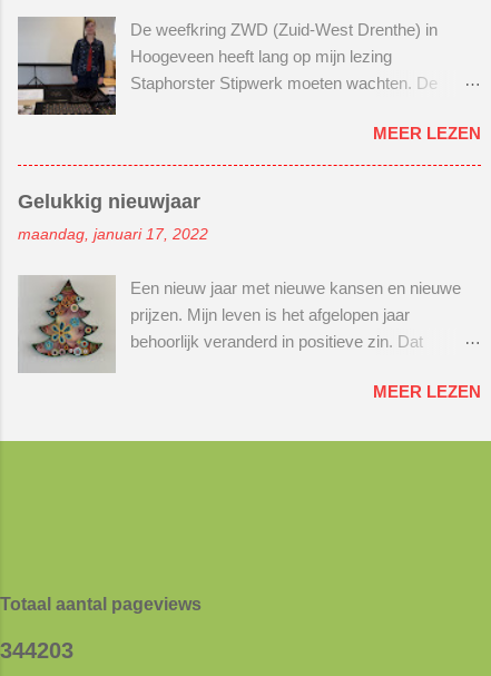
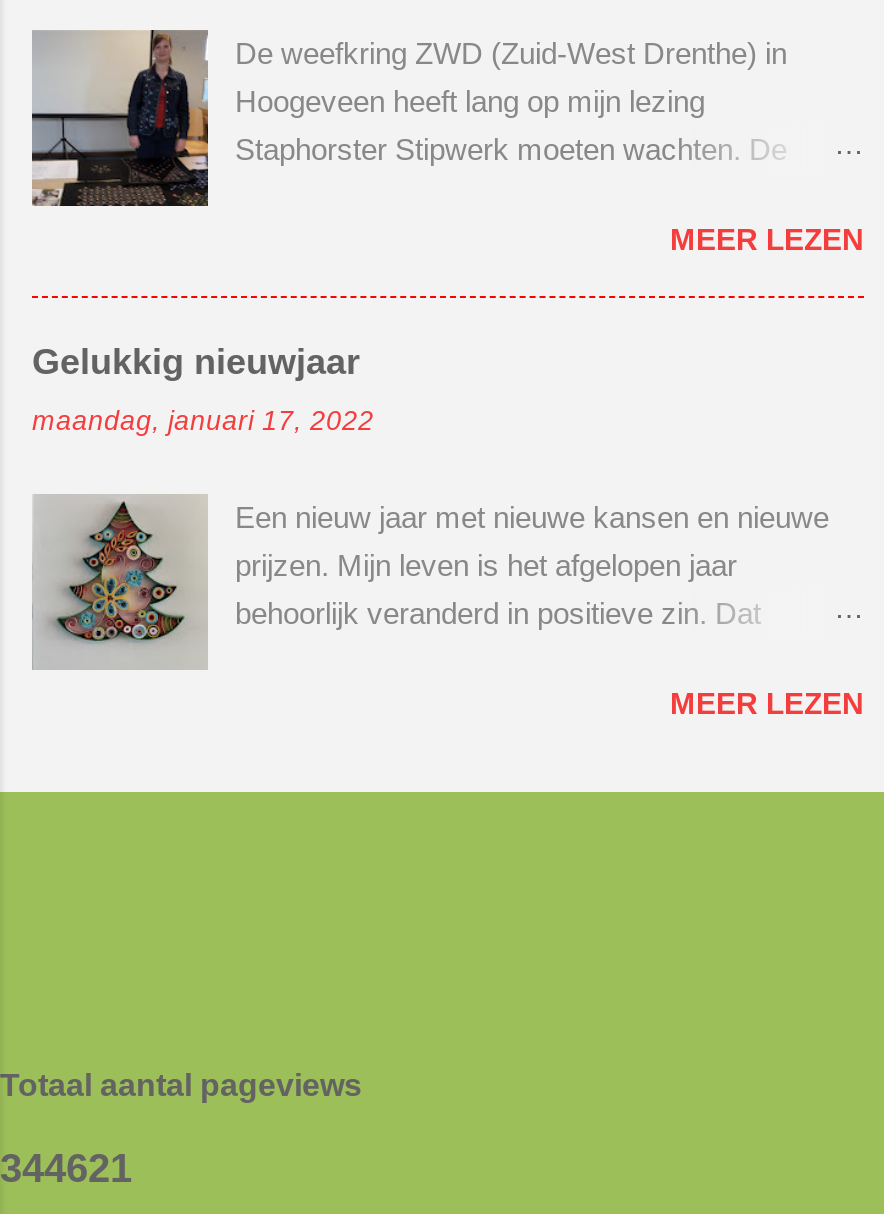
- 344203
+ 344621
